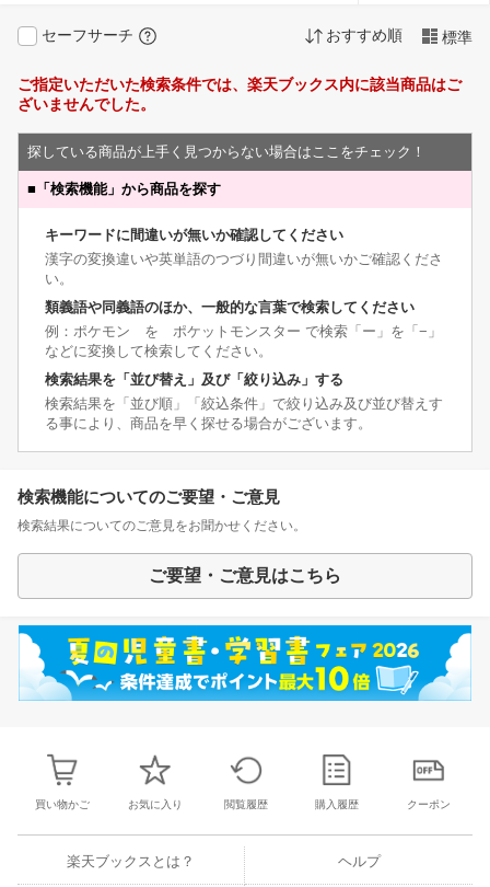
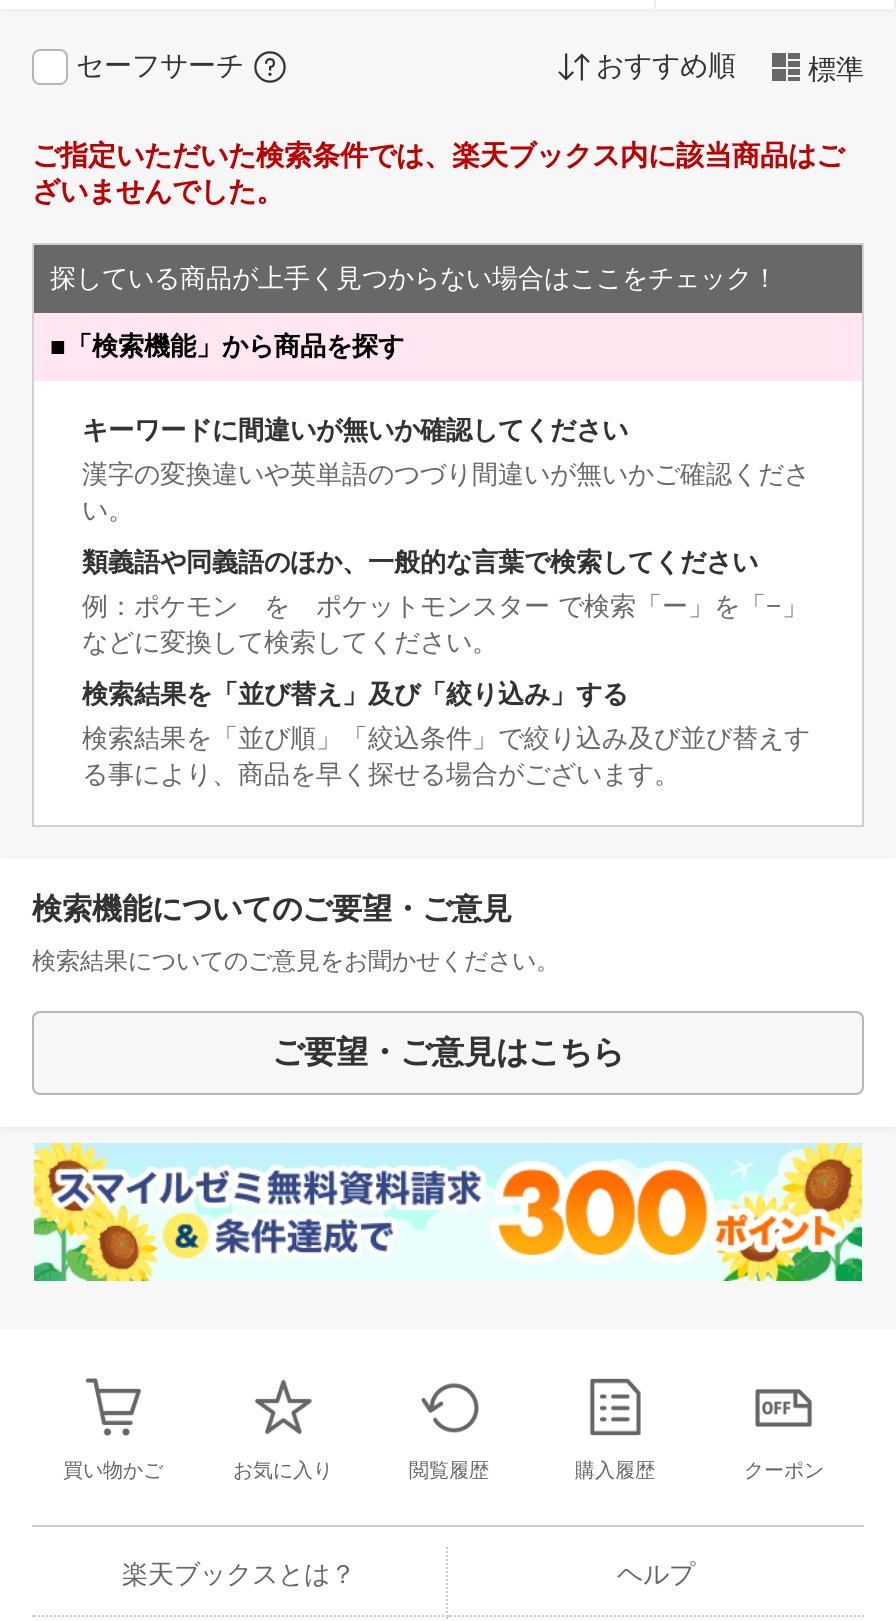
- [image]
+ [image]
